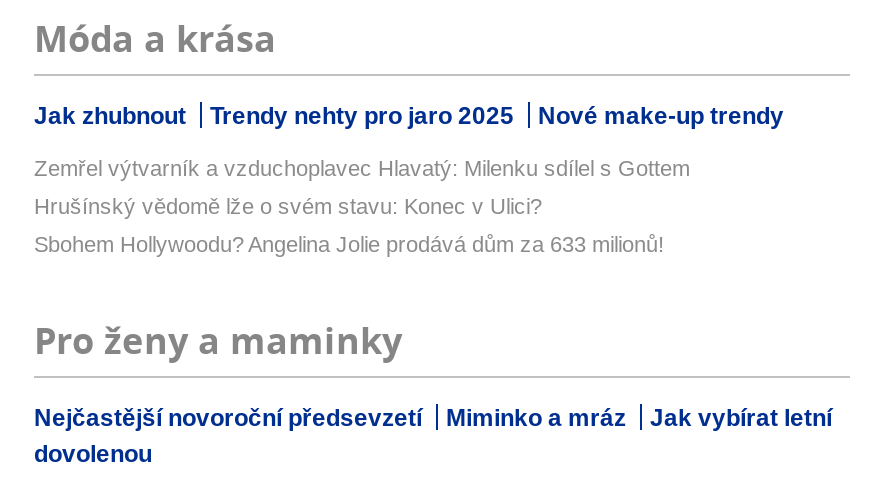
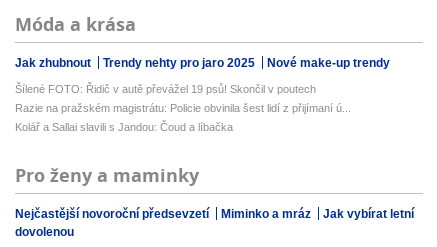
- Zemřel výtvarník a vzduchoplavec Hlavatý: Milenku sdílel s Gottem
+ Šílené FOTO: Řidič v autě převážel 19 psů! Skončil v poutech

- Hrušínský vědomě lže o svém stavu: Konec v Ulici?
+ Razie na pražském magistrátu: Policie obvinila šest lidí z přijímaní ú...

- Sbohem Hollywoodu? Angelina Jolie prodává dům za 633 milionů!
+ Kolář a Sallai slavili s Jandou: Čoud a líbačka
